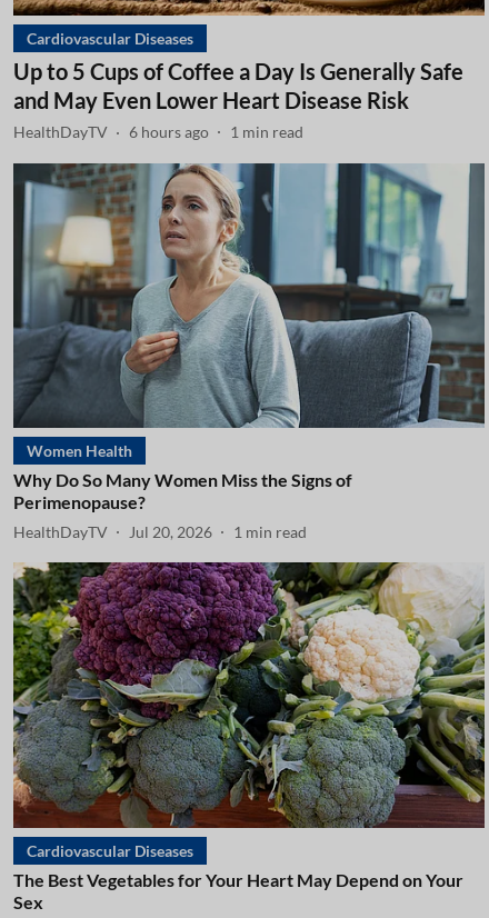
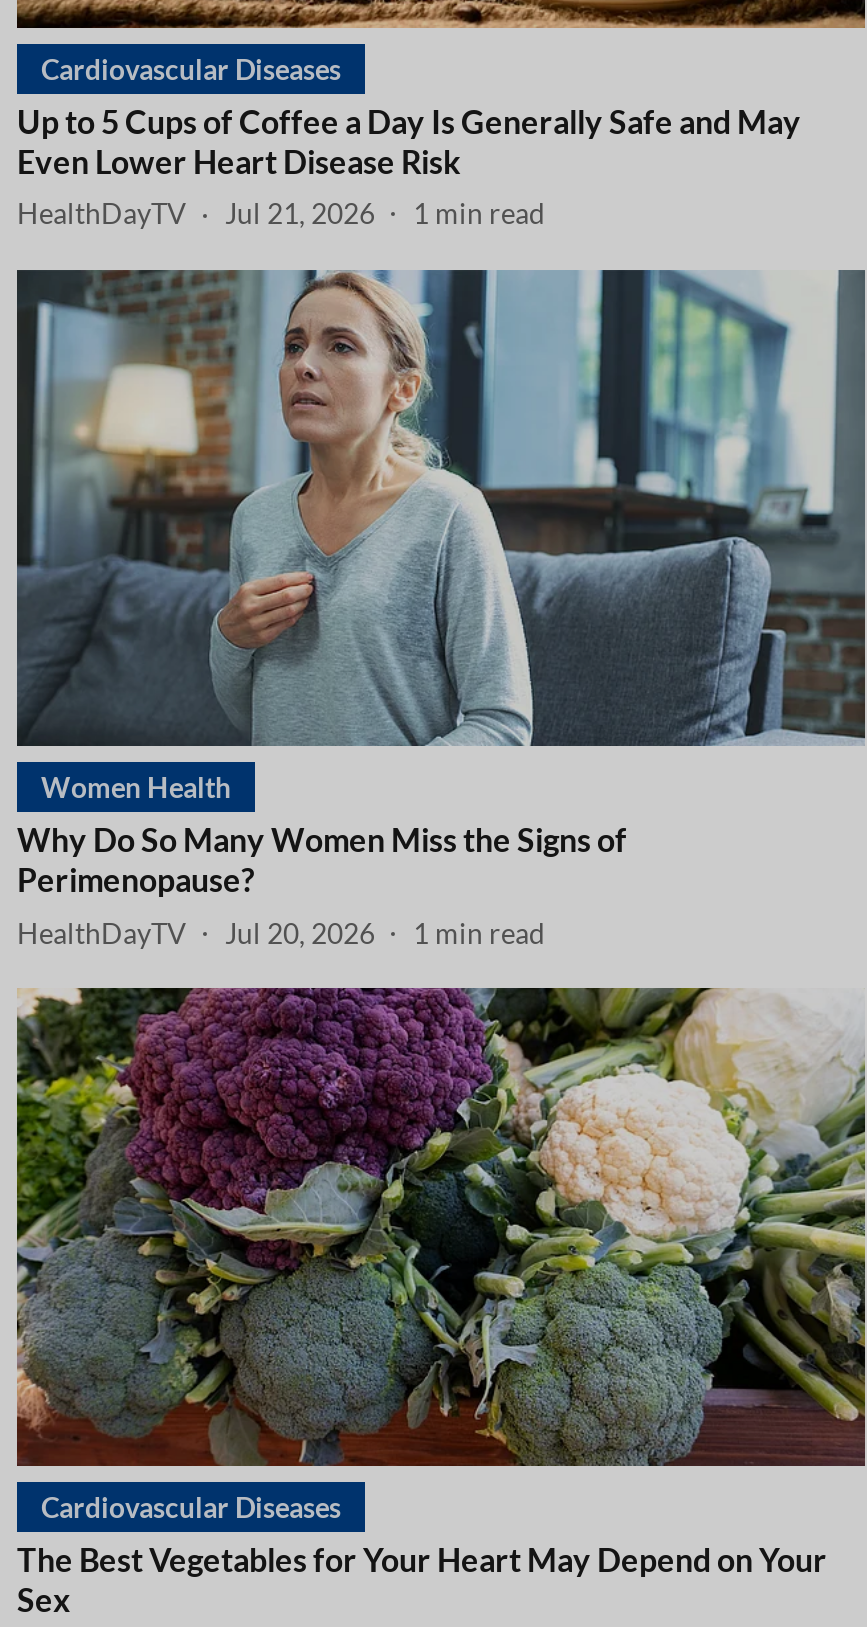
- HealthDayTV 6 hours ago 1 min read
+ HealthDayTV Jul 21, 2026 1 min read
